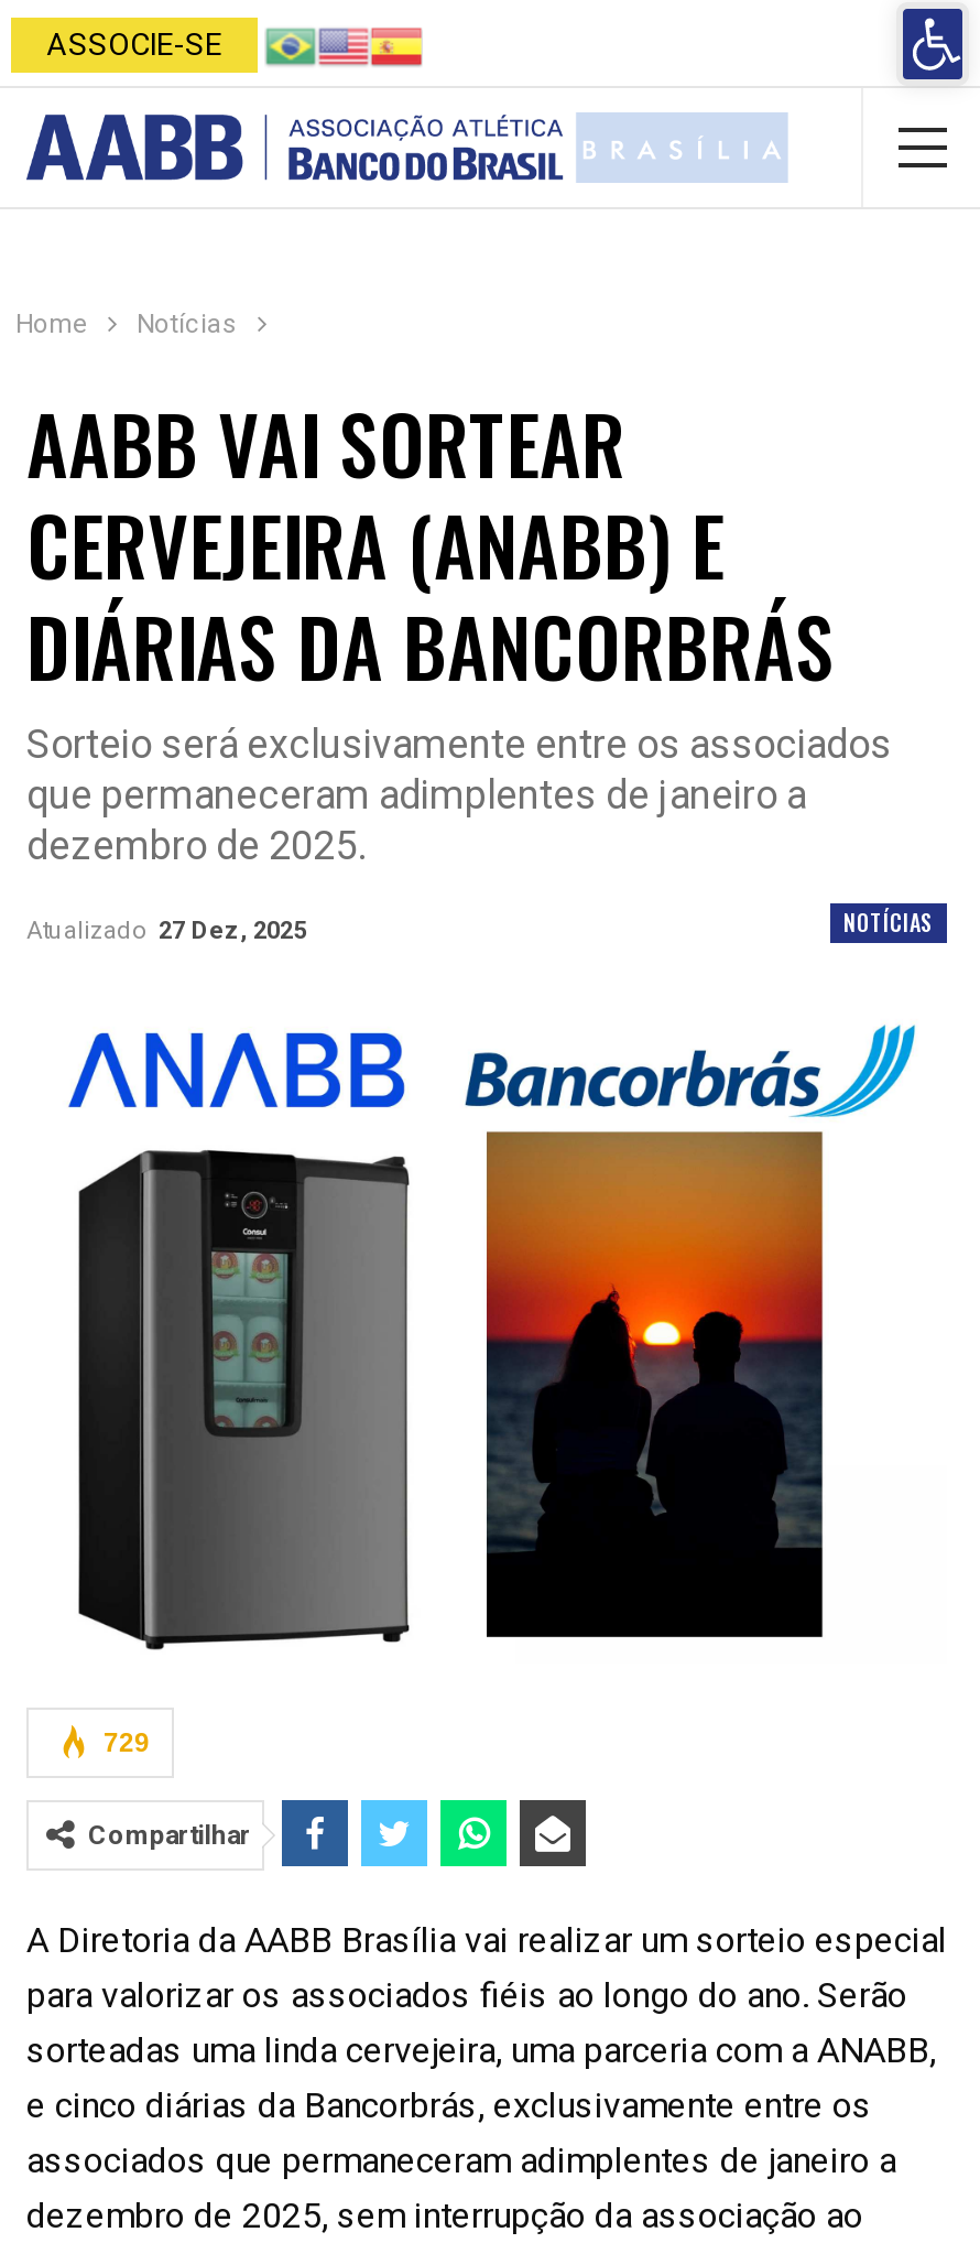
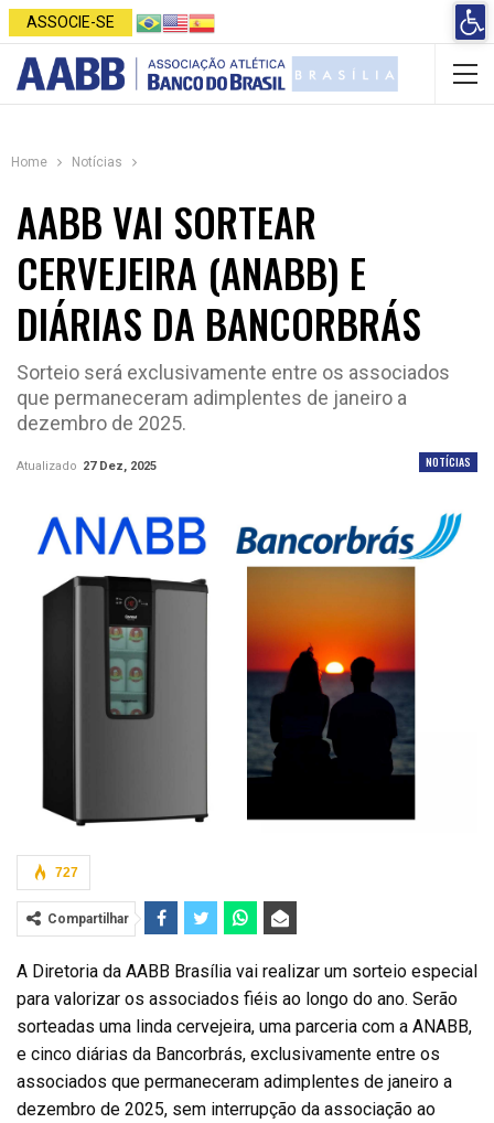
- 729
+ 727
